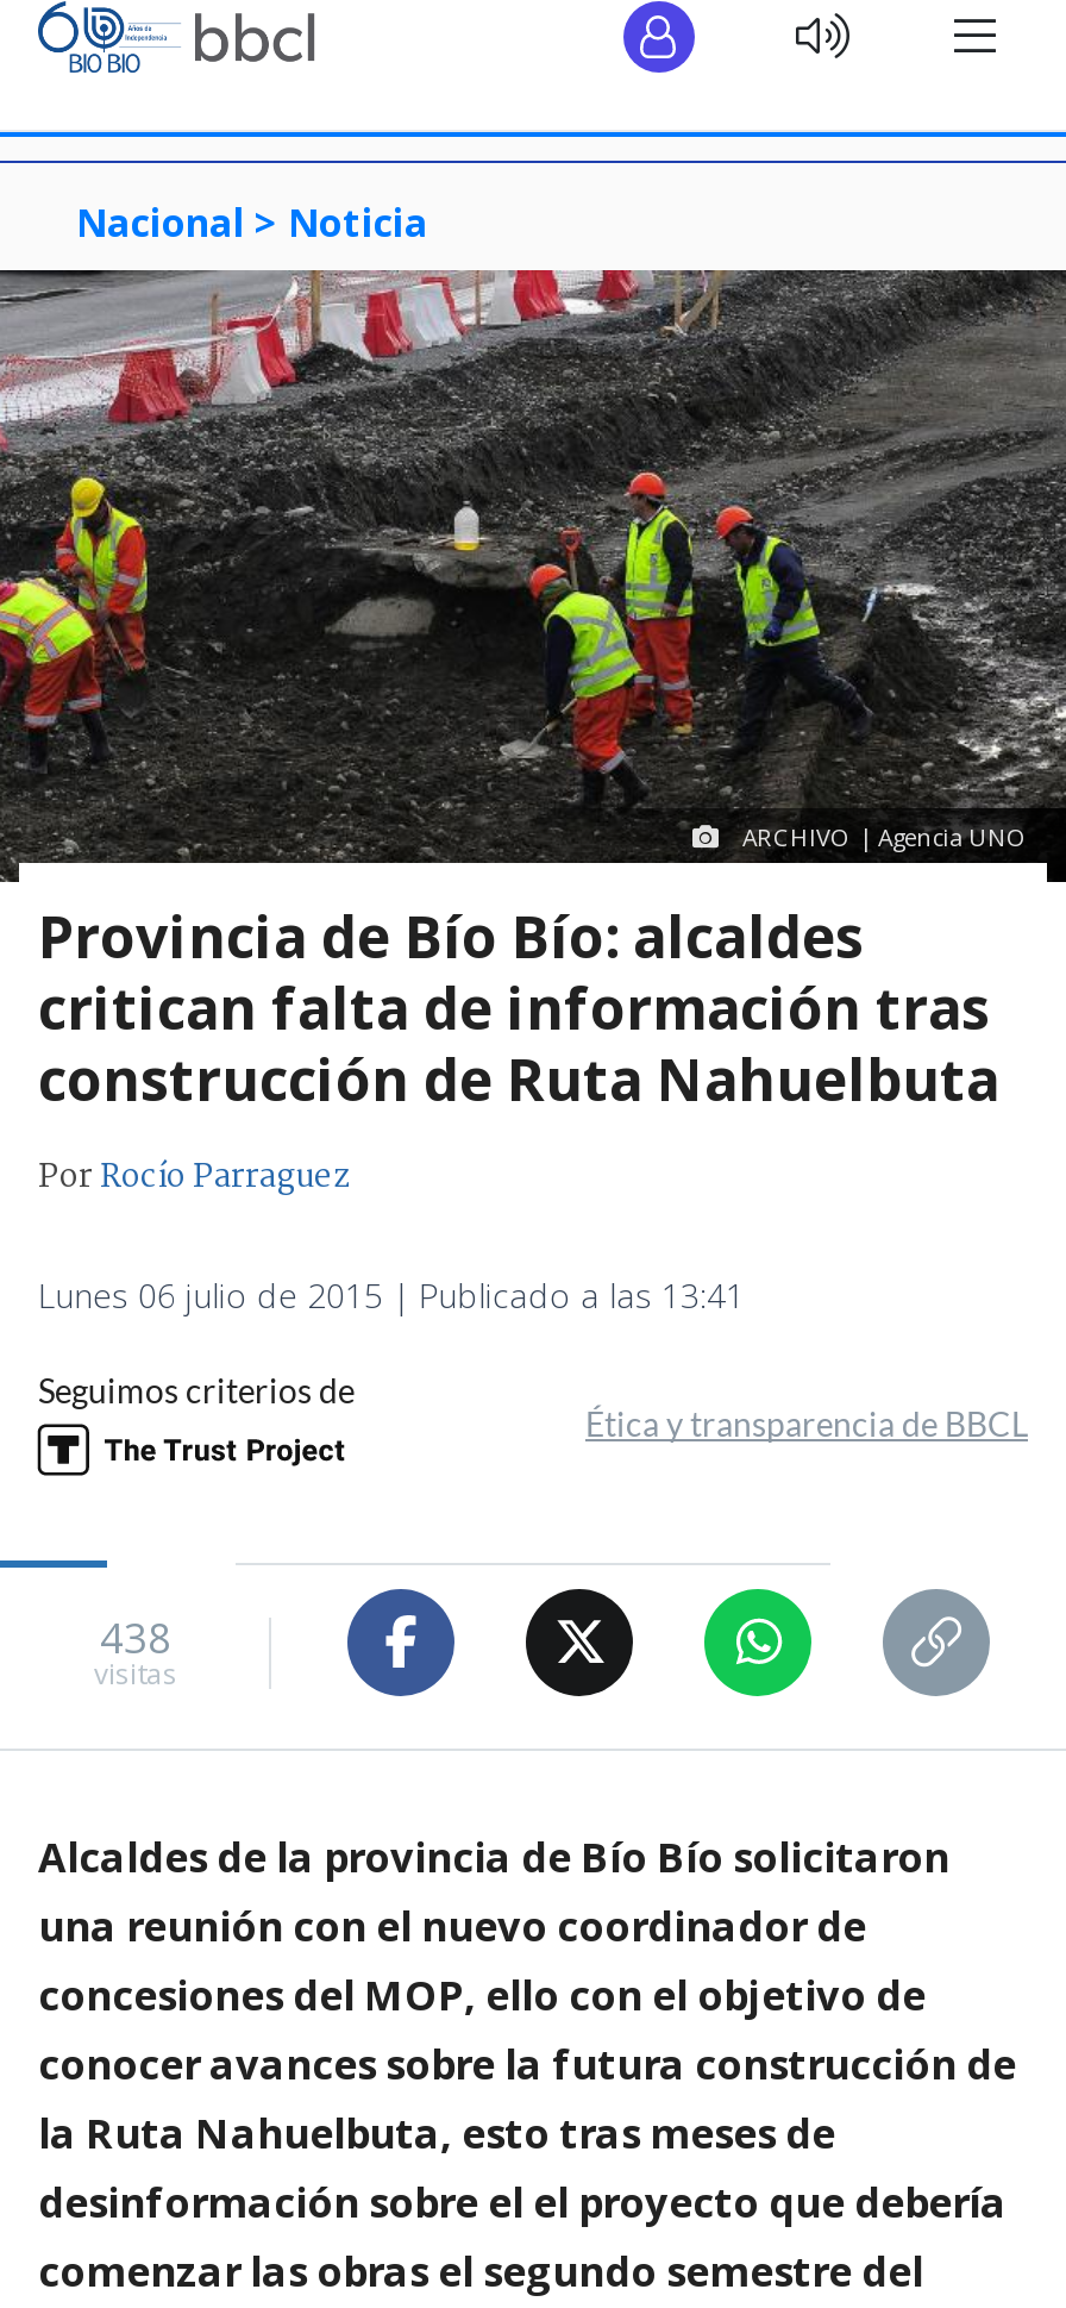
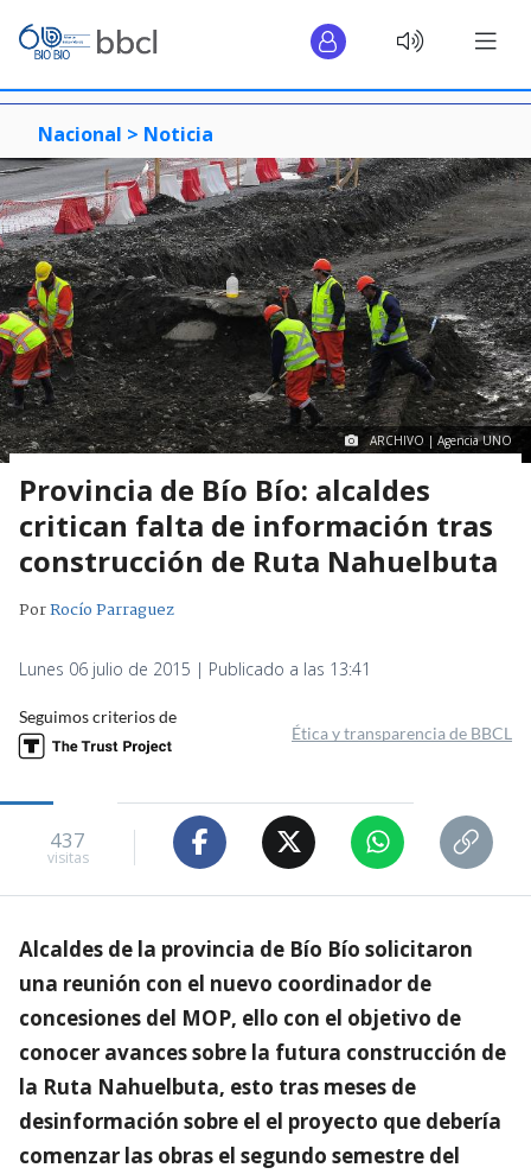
- 438
+ 437
